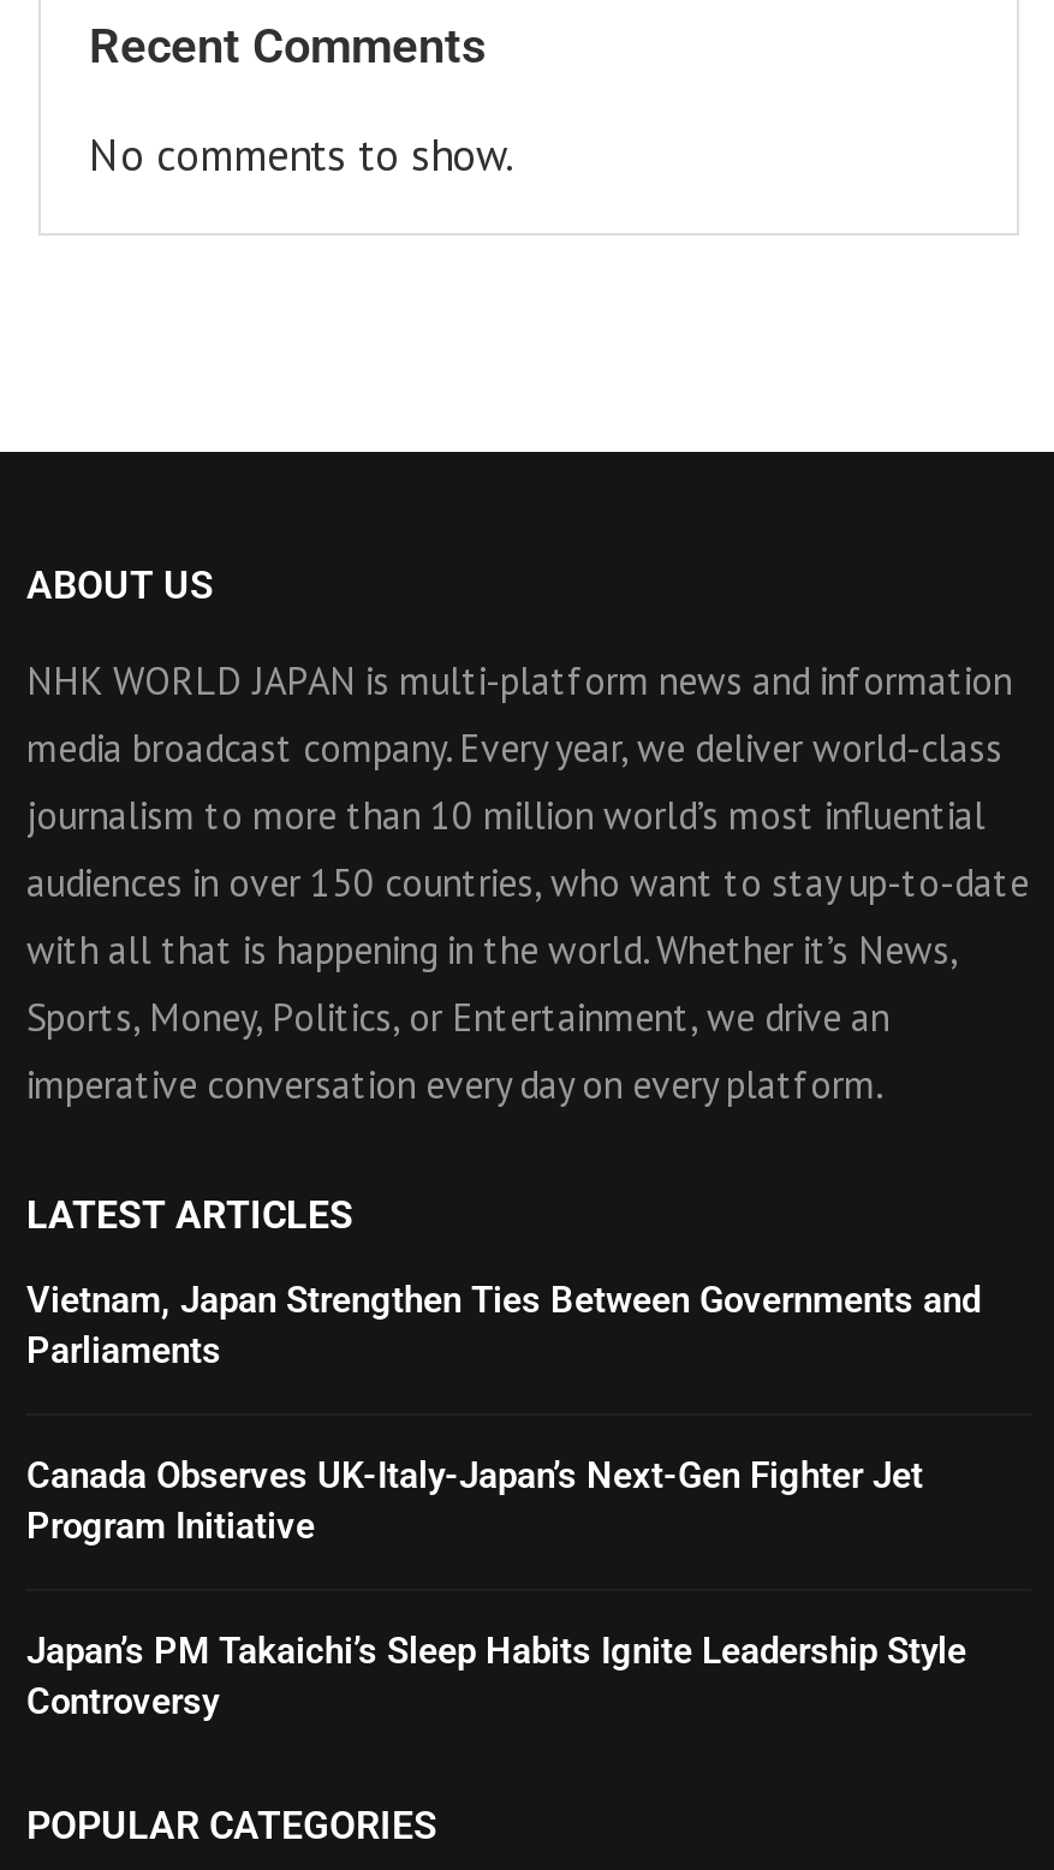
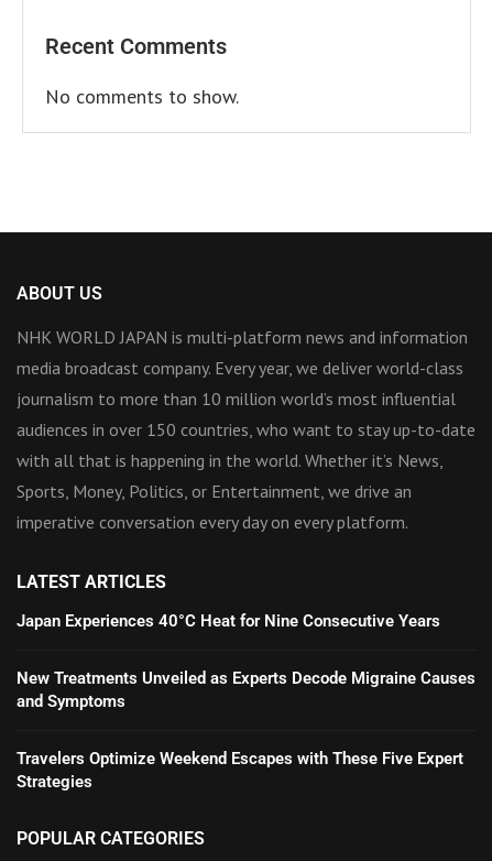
- Vietnam, Japan Strengthen Ties Between Governments and
- Parliaments
+ Japan Experiences 40°C Heat for Nine Consecutive Years

- Canada Observes UK-Italy-Japan’s Next-Gen Fighter Jet
- Program Initiative
+ New Treatments Unveiled as Experts Decode Migraine Causes
+ and Symptoms

- Japan’s PM Takaichi’s Sleep Habits Ignite Leadership Style
- Controversy
+ Travelers Optimize Weekend Escapes with These Five Expert
+ Strategies
